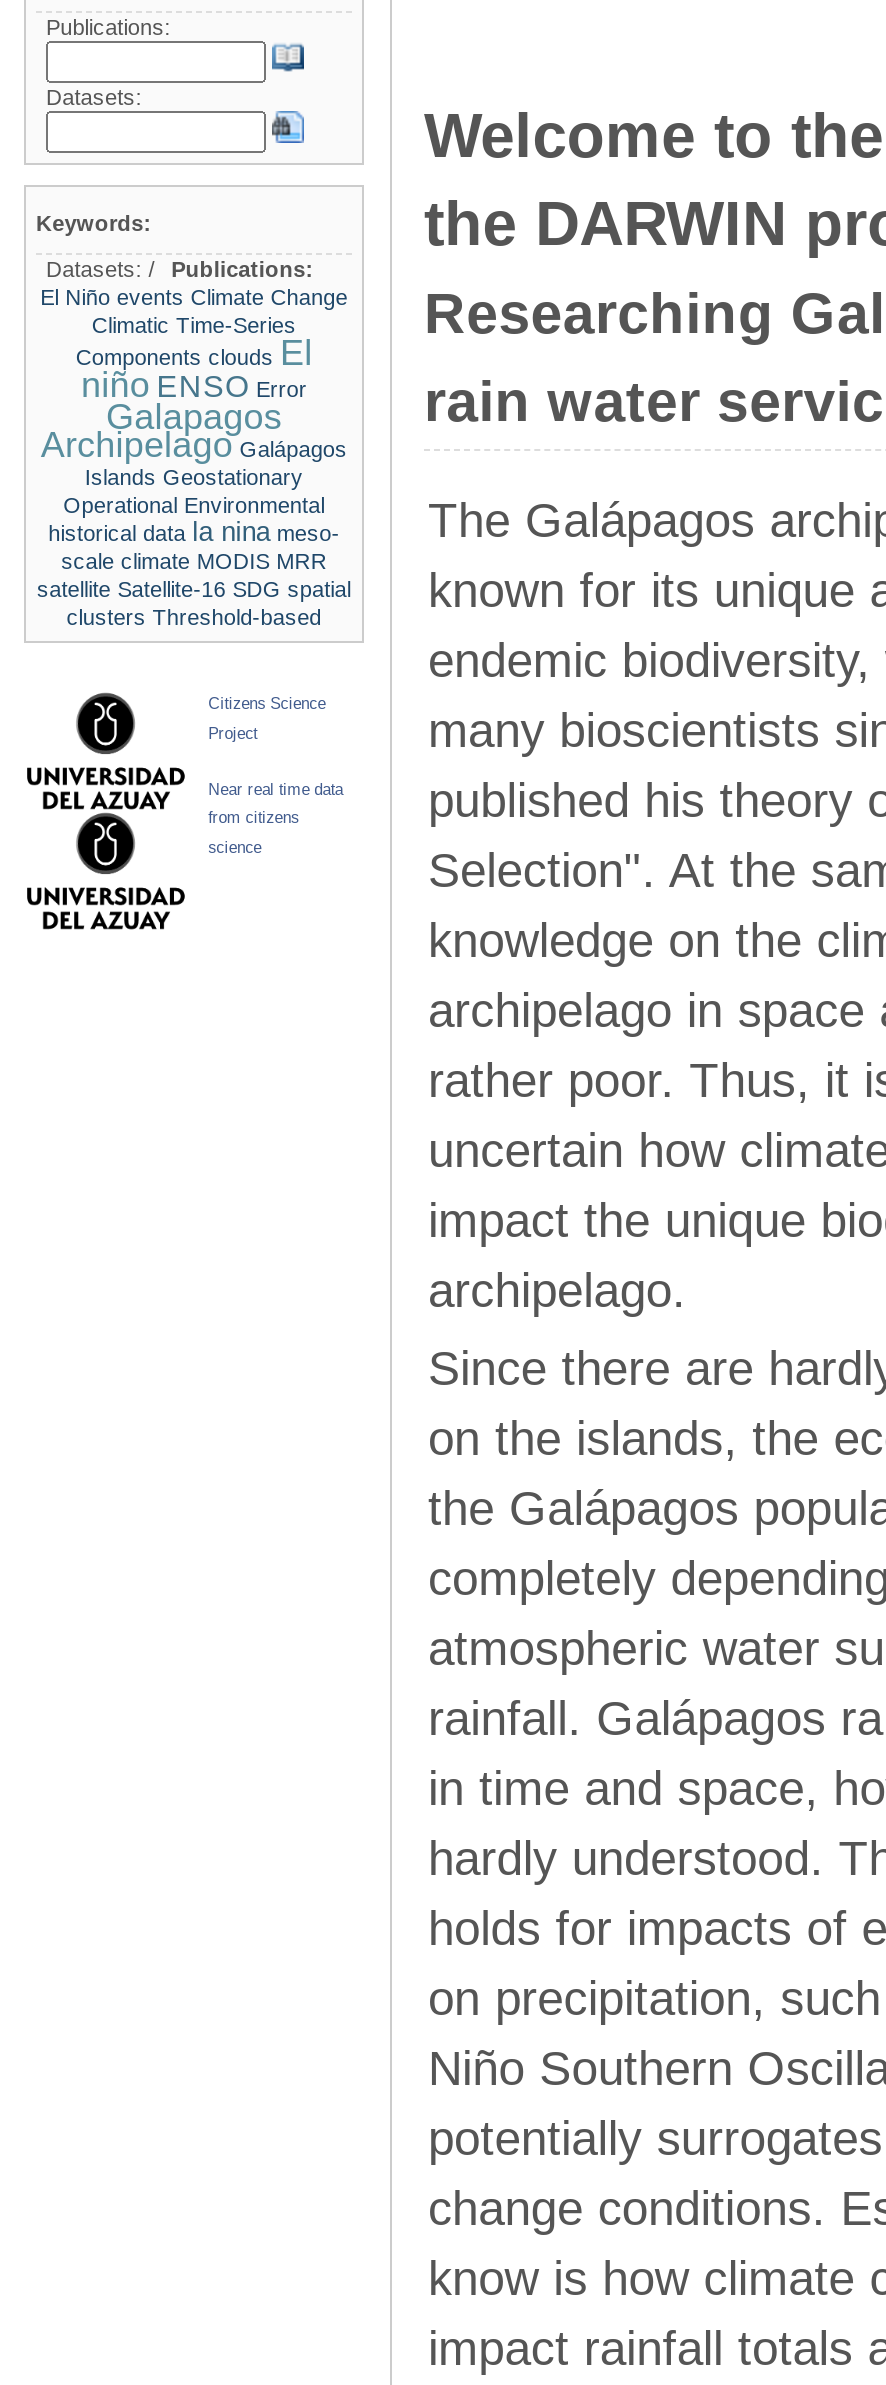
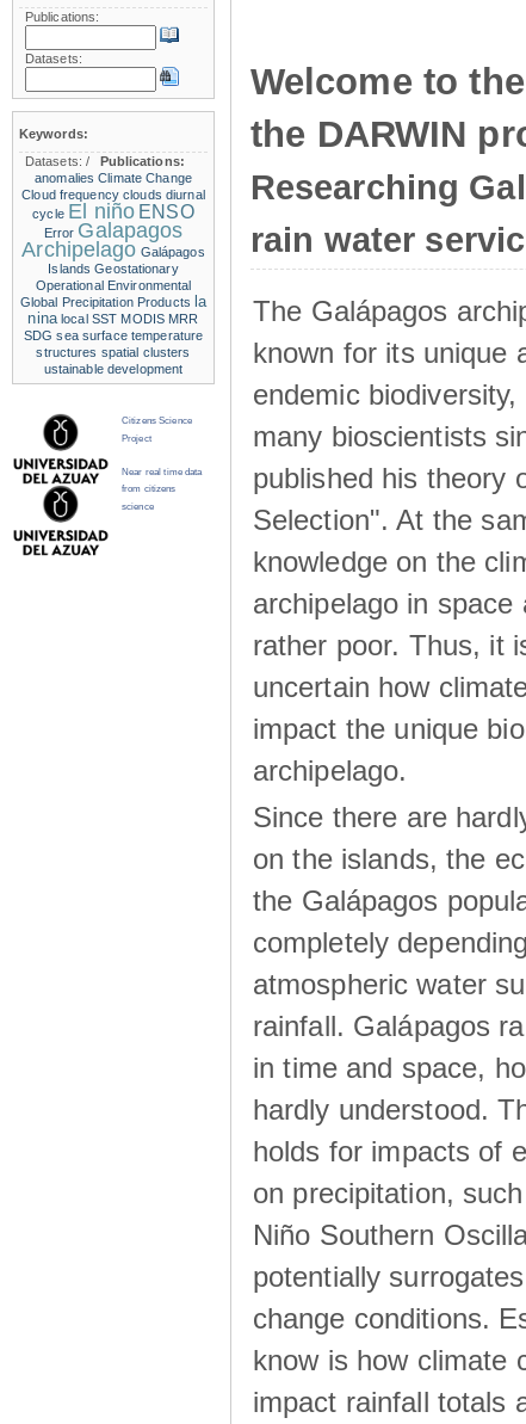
- El Niño events Climate Change
- Climatic Time-Series
- Components clouds El
- niño ENSO Error
- Galapagos
+ anomalies Climate Change
+ Cloud frequency clouds diurnal
+ cycle El niño ENSO
+ Error Galapagos

- historical data la nina meso-
- scale climate MODIS MRR
- satellite Satellite-16 SDG spatial
- clusters Threshold-based
+ Global Precipitation Products la
+ nina local SST MODIS MRR
+ SDG sea surface temperature
+ structures spatial clusters
+ ustainable development
